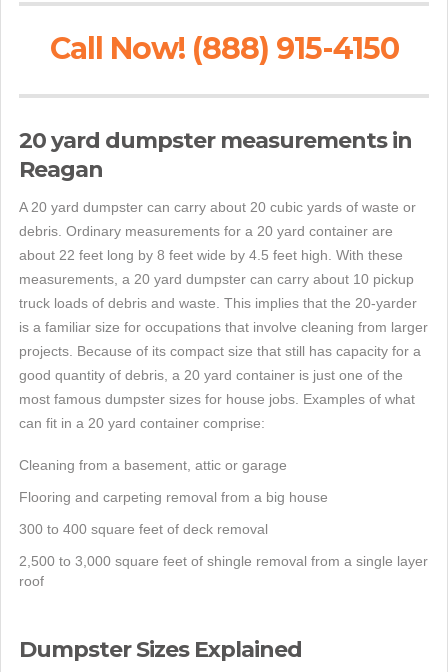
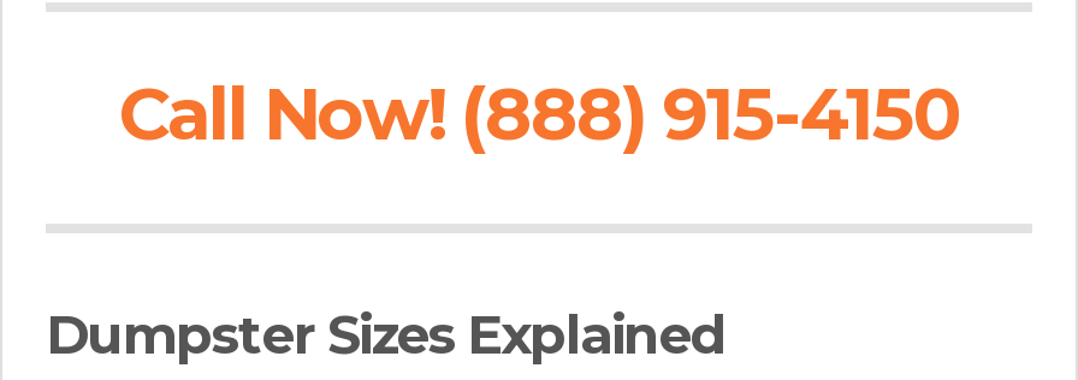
- 20 yard dumpster measurements in
- Reagan
- A 20 yard dumpster can carry about 20 cubic yards of waste or
- debris. Ordinary measurements for a 20 yard container are
- about 22 feet long by 8 feet wide by 4.5 feet high. With these
- measurements, a 20 yard dumpster can carry about 10 pickup
- truck loads of debris and waste. This implies that the 20-yarder
- is a familiar size for occupations that involve cleaning from larger
- projects. Because of its compact size that still has capacity for a
- good quantity of debris, a 20 yard container is just one of the
- most famous dumpster sizes for house jobs. Examples of what
- can fit in a 20 yard container comprise:
- Cleaning from a basement, attic or garage
- Flooring and carpeting removal from a big house
- 300 to 400 square feet of deck removal
- 2,500 to 3,000 square feet of shingle removal from a single layer
- roof
